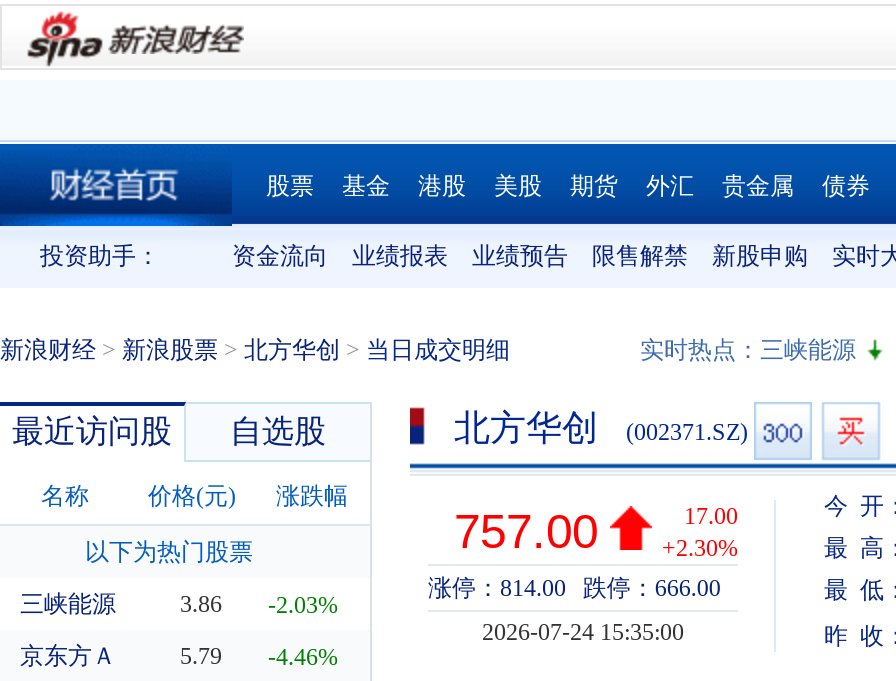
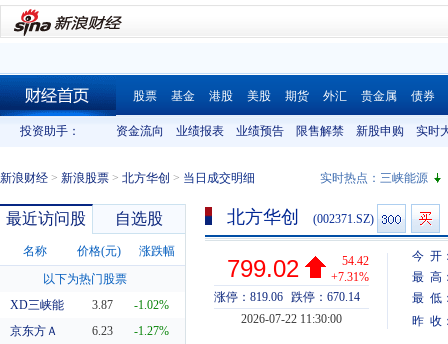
- 757.00
+ 799.02

- 17.00
+ 54.42

- +2.30%
+ +7.31%

- 涨停：814.00 跌停：666.00
+ 涨停：819.06 跌停：670.14

- 三峡能源
- 3.86
- -2.03%
+ XD三峡能
+ 3.87
+ -1.02%

- 2026-07-24 15:35:00
+ 2026-07-22 11:30:00

- 5.79
+ 6.23

- -4.46%
+ -1.27%
